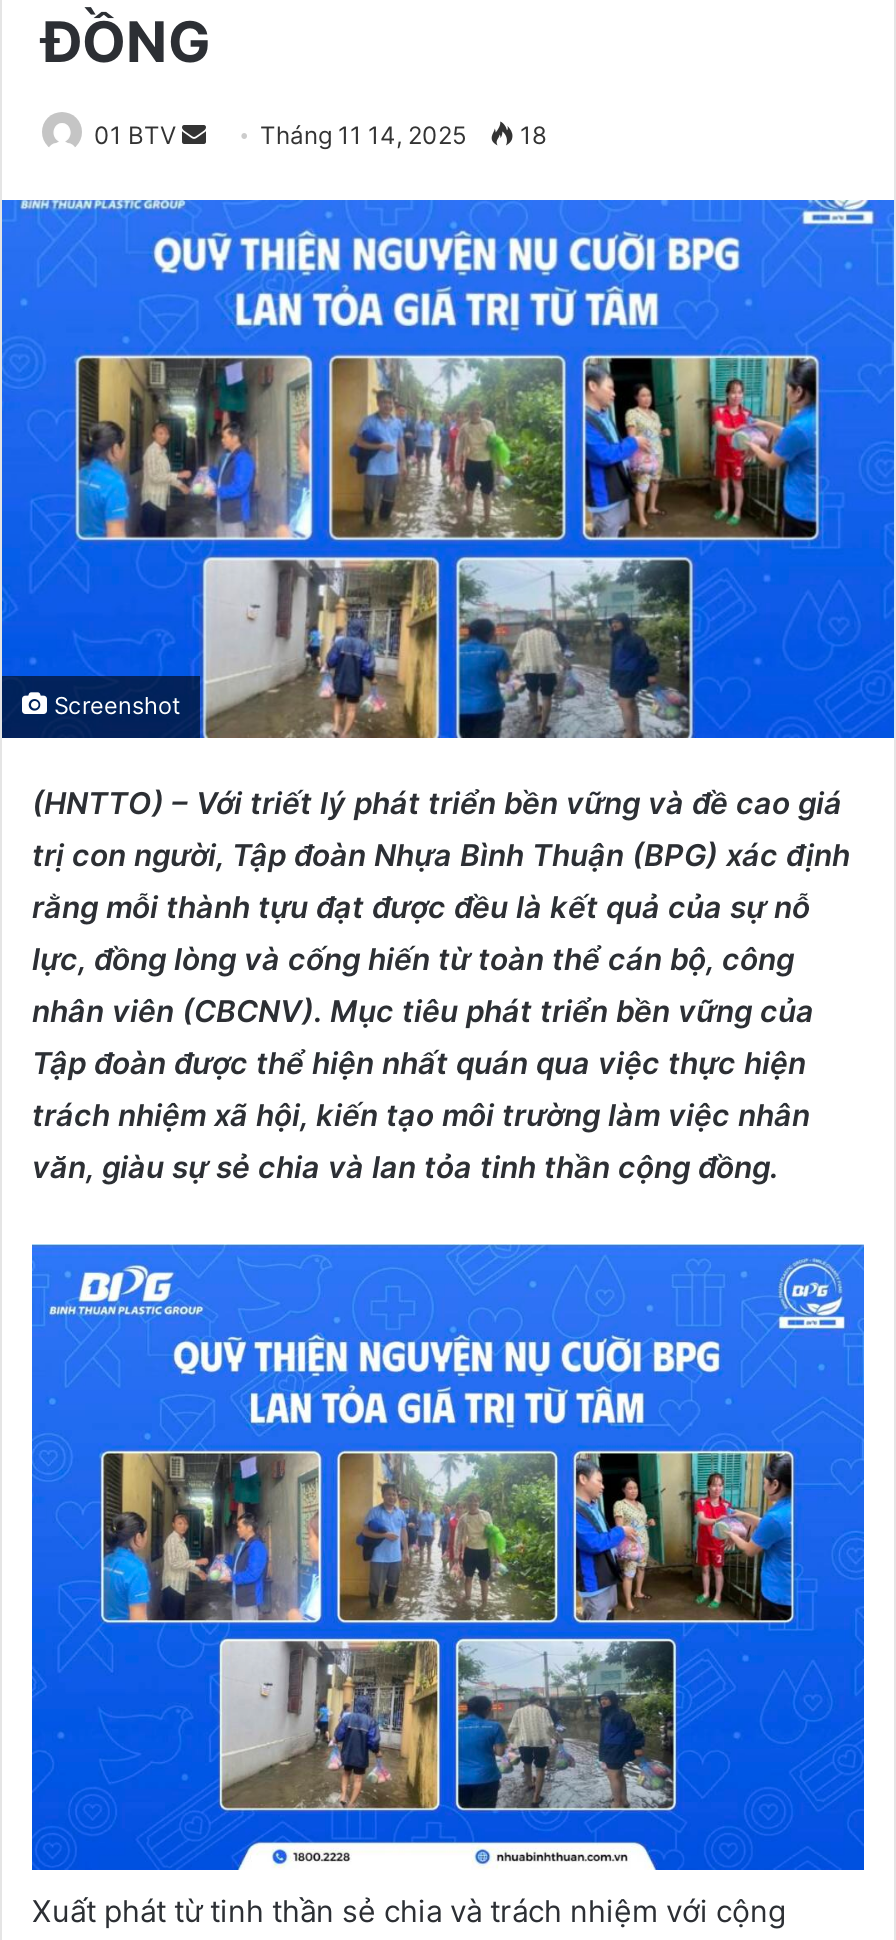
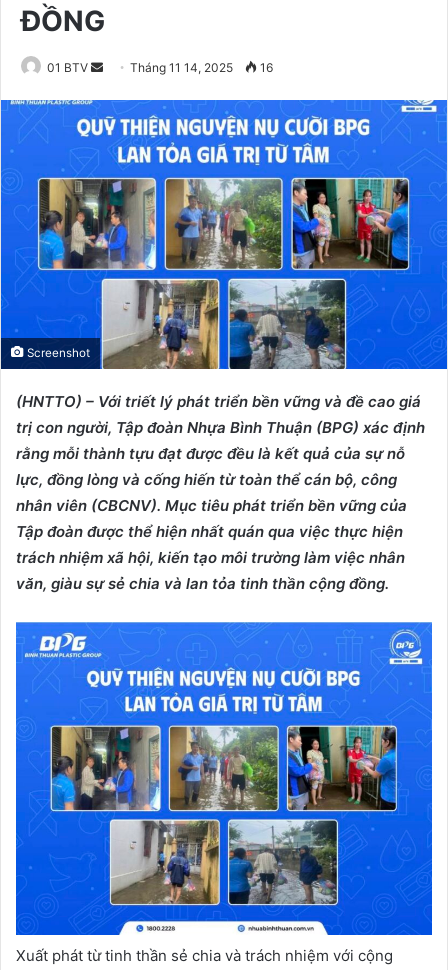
- 18
+ 16
